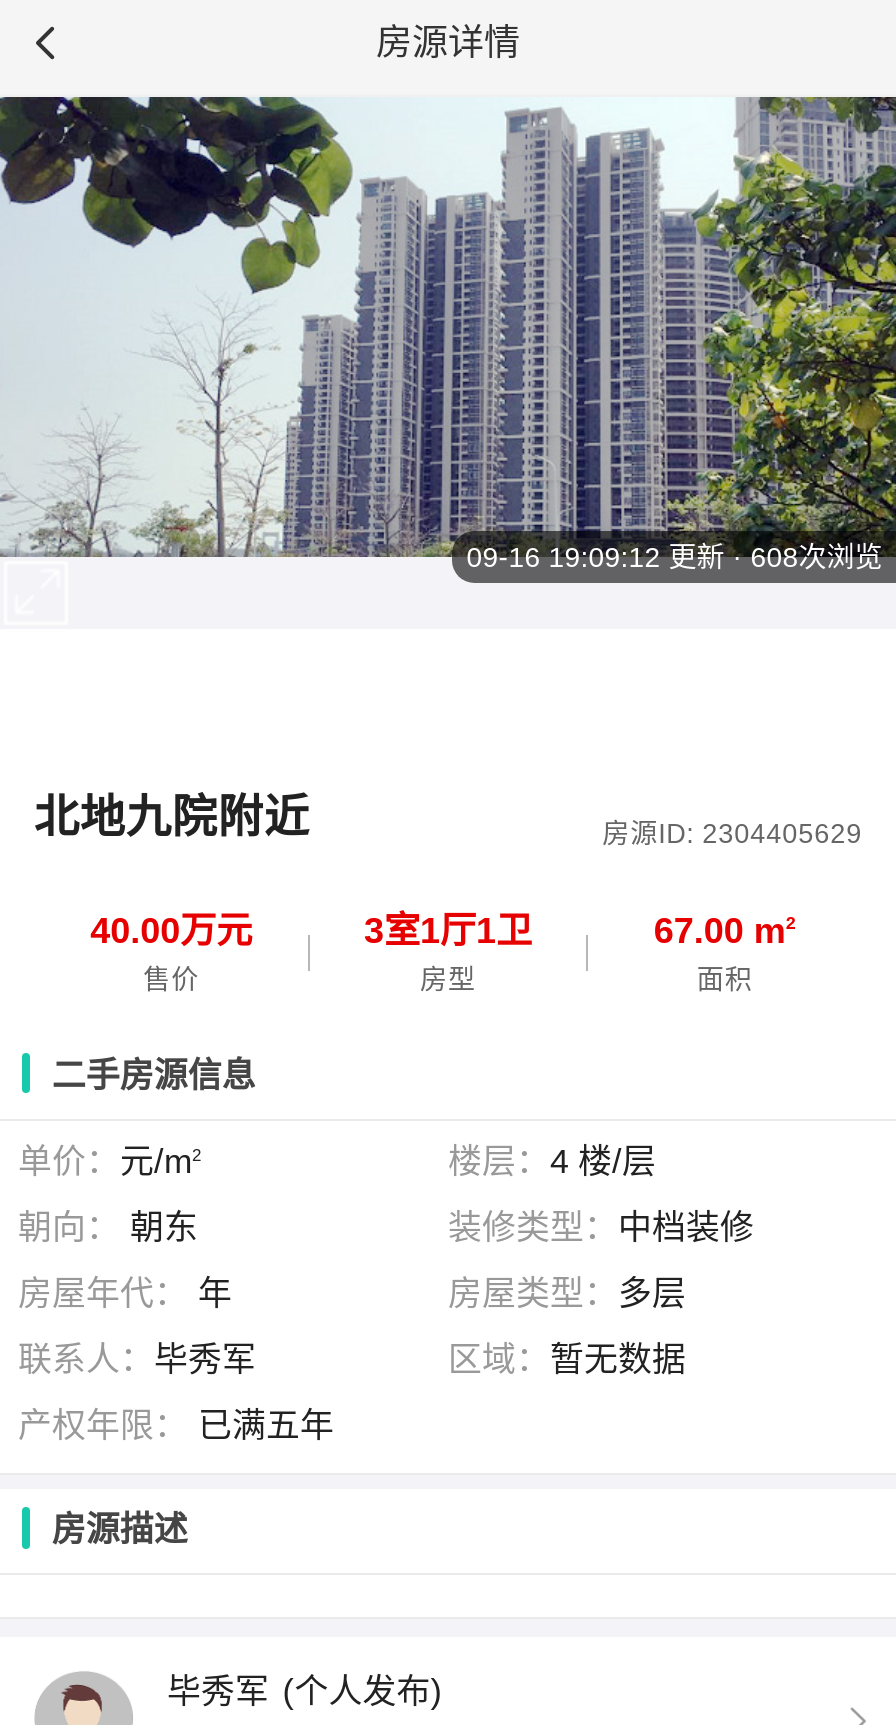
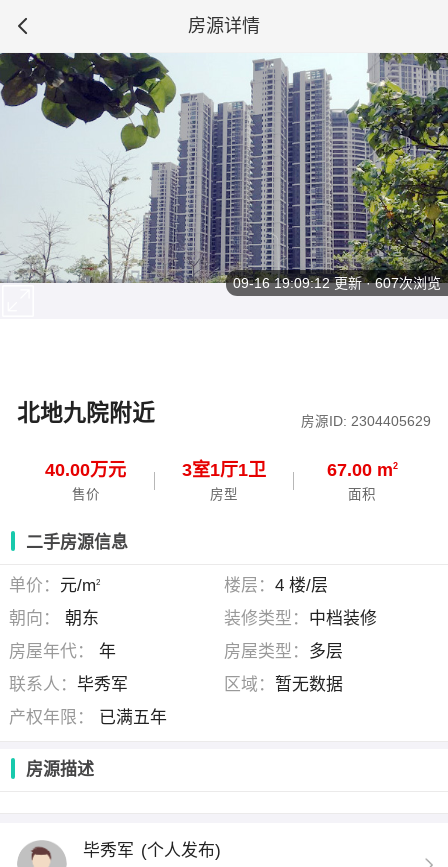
- 09-16 19:09:12更新 · 608次浏览
+ 09-16 19:09:12更新 · 607次浏览
